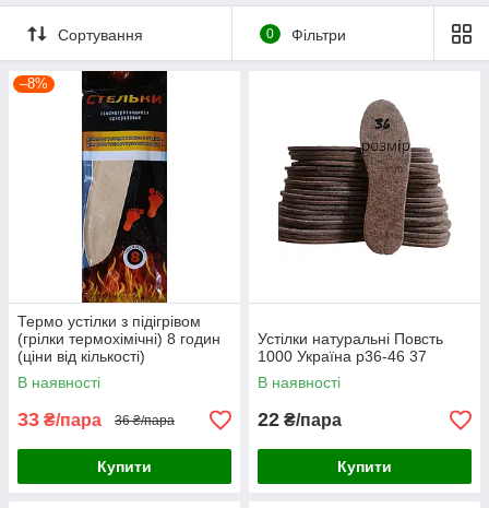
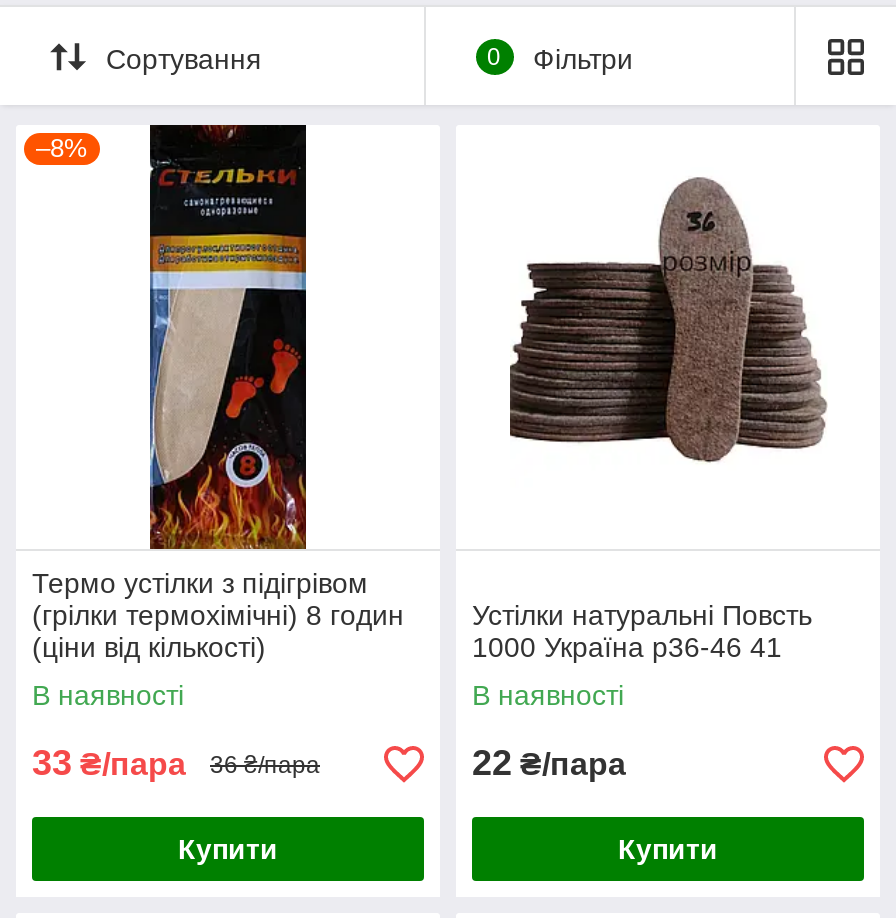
- 1000 Україна р36-46 37
+ 1000 Україна р36-46 41
